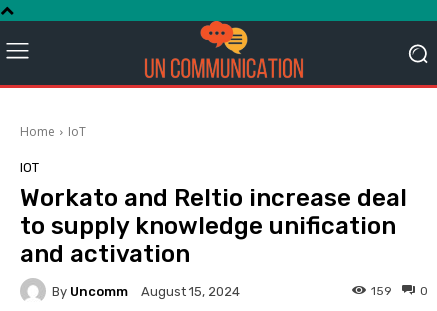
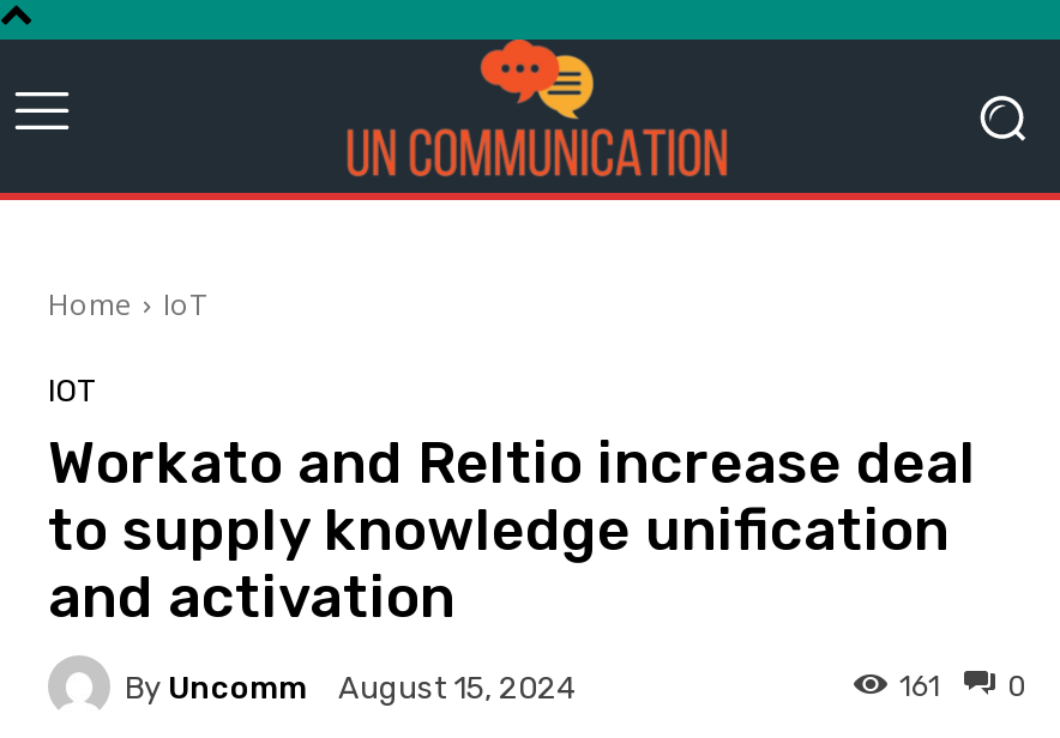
- 159 0
+ 161 0
